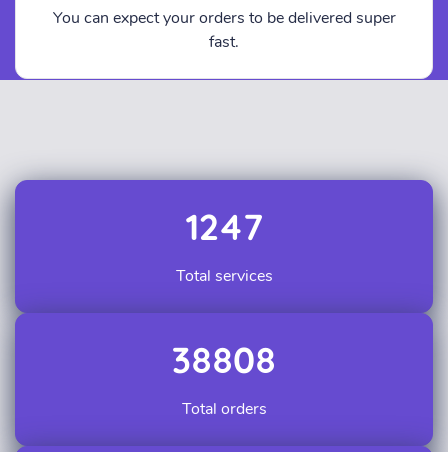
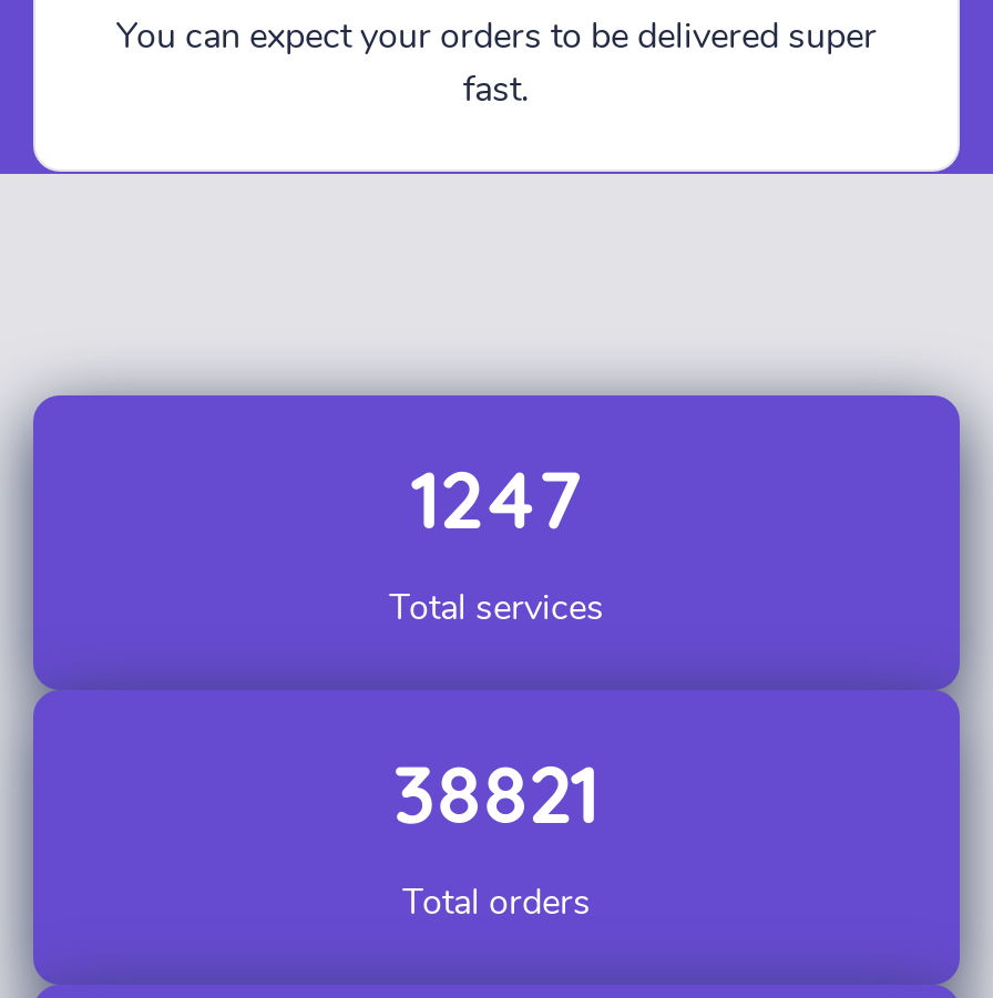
- 38808
+ 38821
